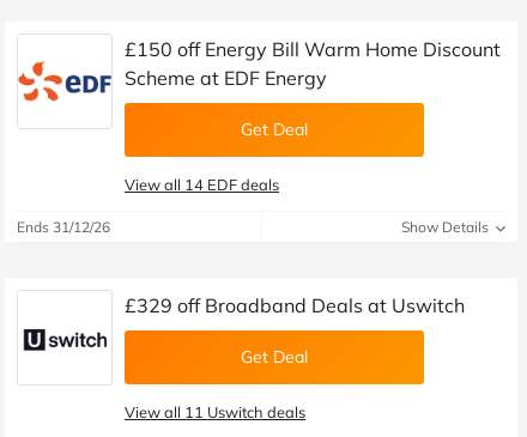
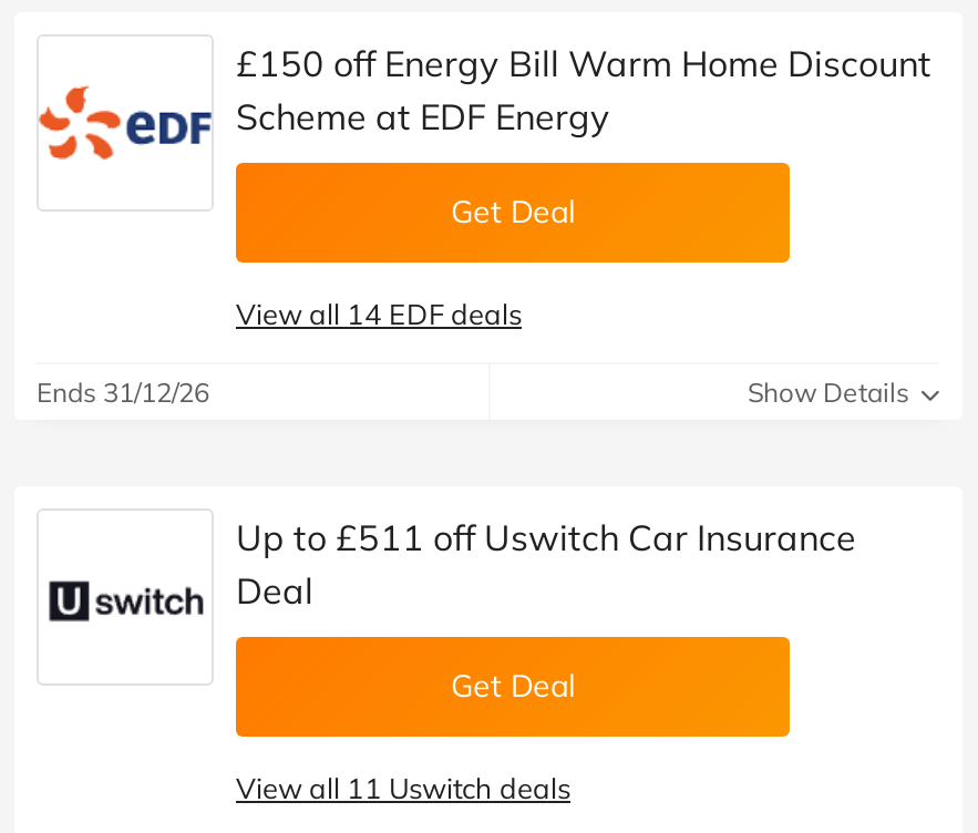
- £329 off Broadband Deals at Uswitch
+ Up to £511 off Uswitch Car Insurance
+ Deal
